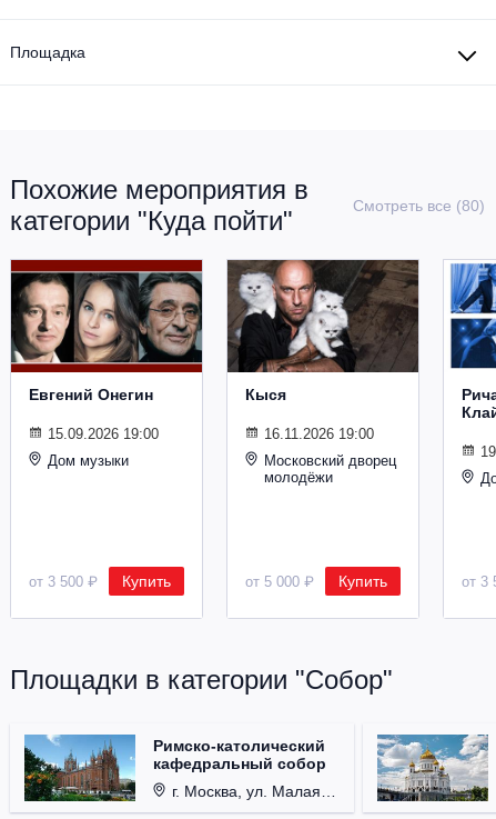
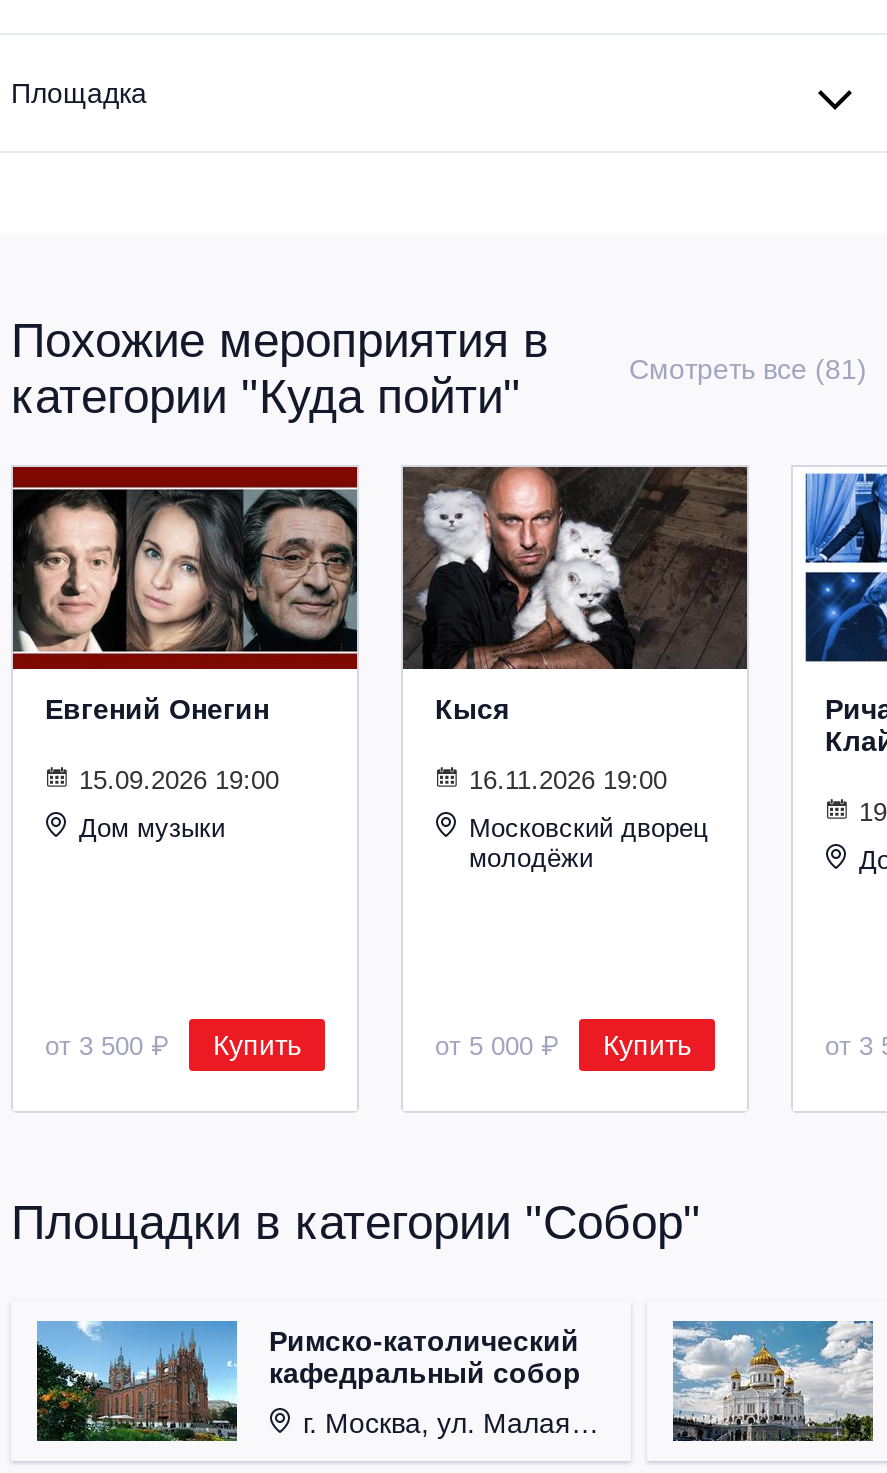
- Смотреть все (80)
+ Смотреть все (81)
